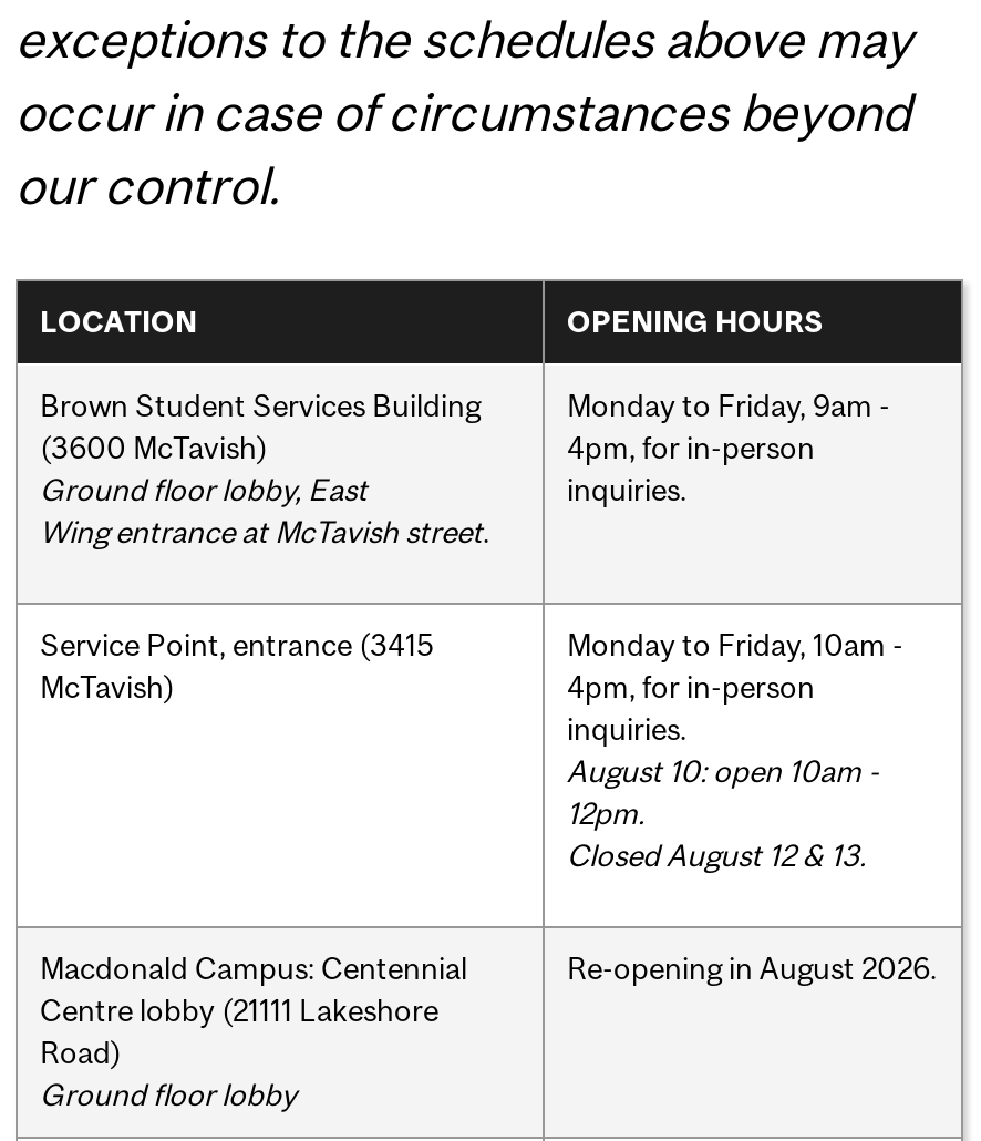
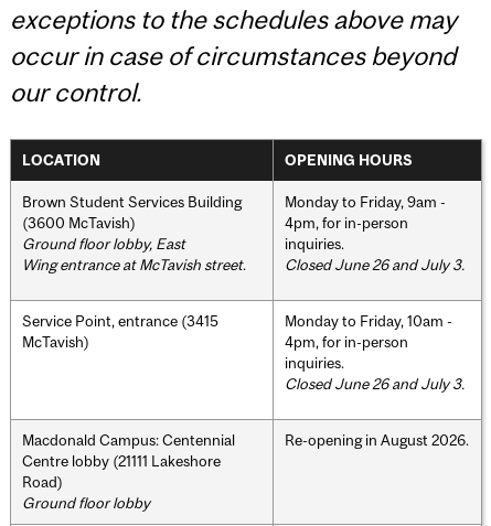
+ Closed June 26 and July 3.

- August 10: open 10am -
- 12pm.
- Closed August 12 & 13.
+ Closed June 26 and July 3.
